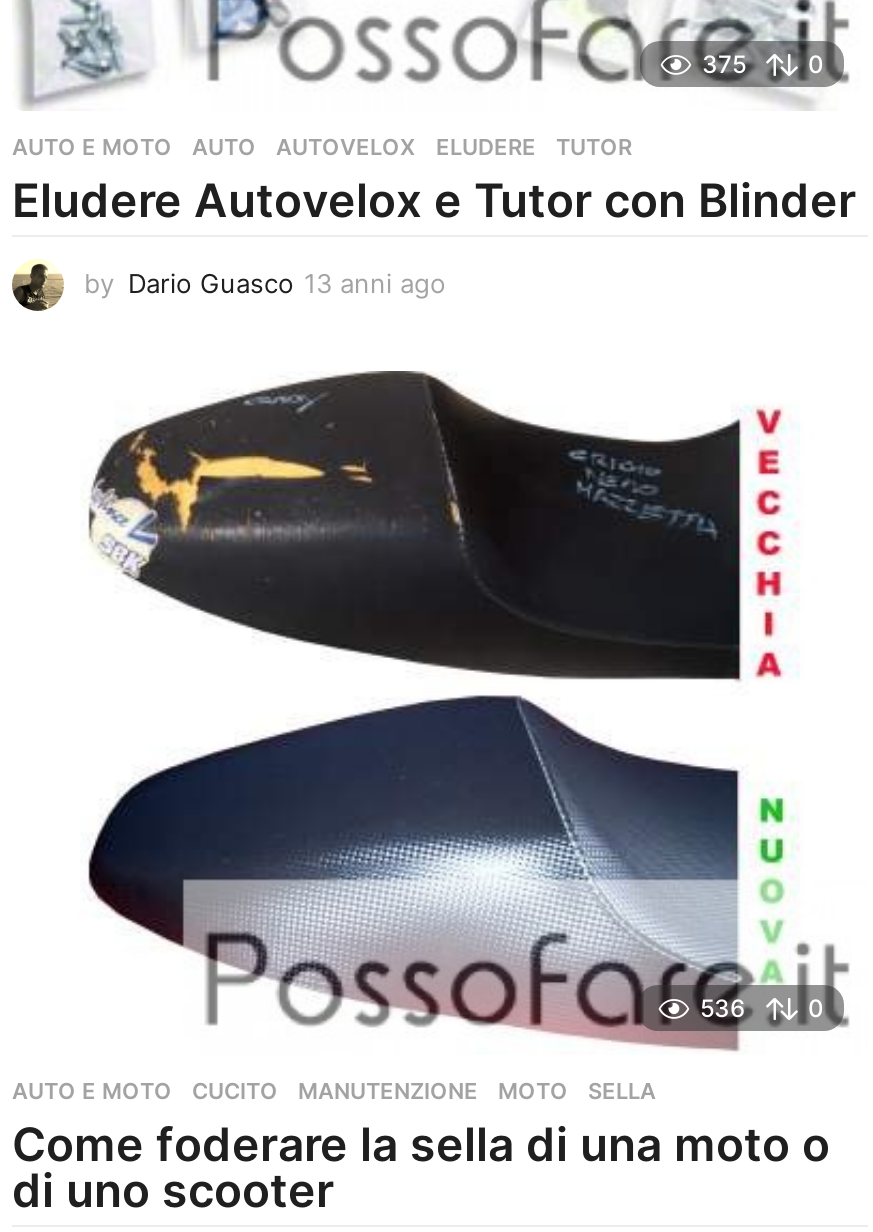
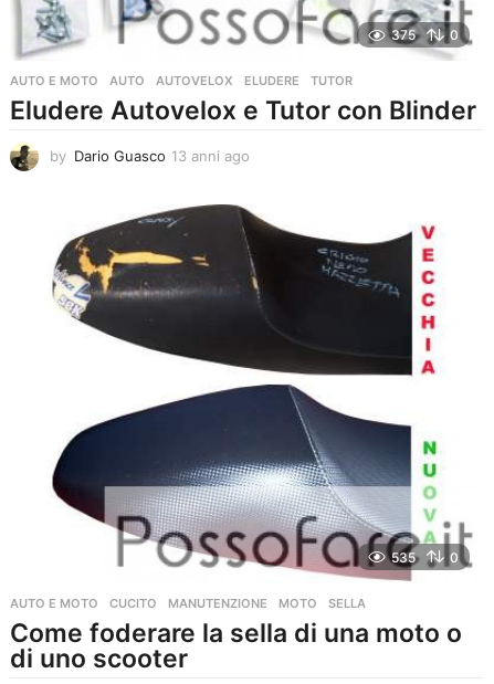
- 536
+ 535
